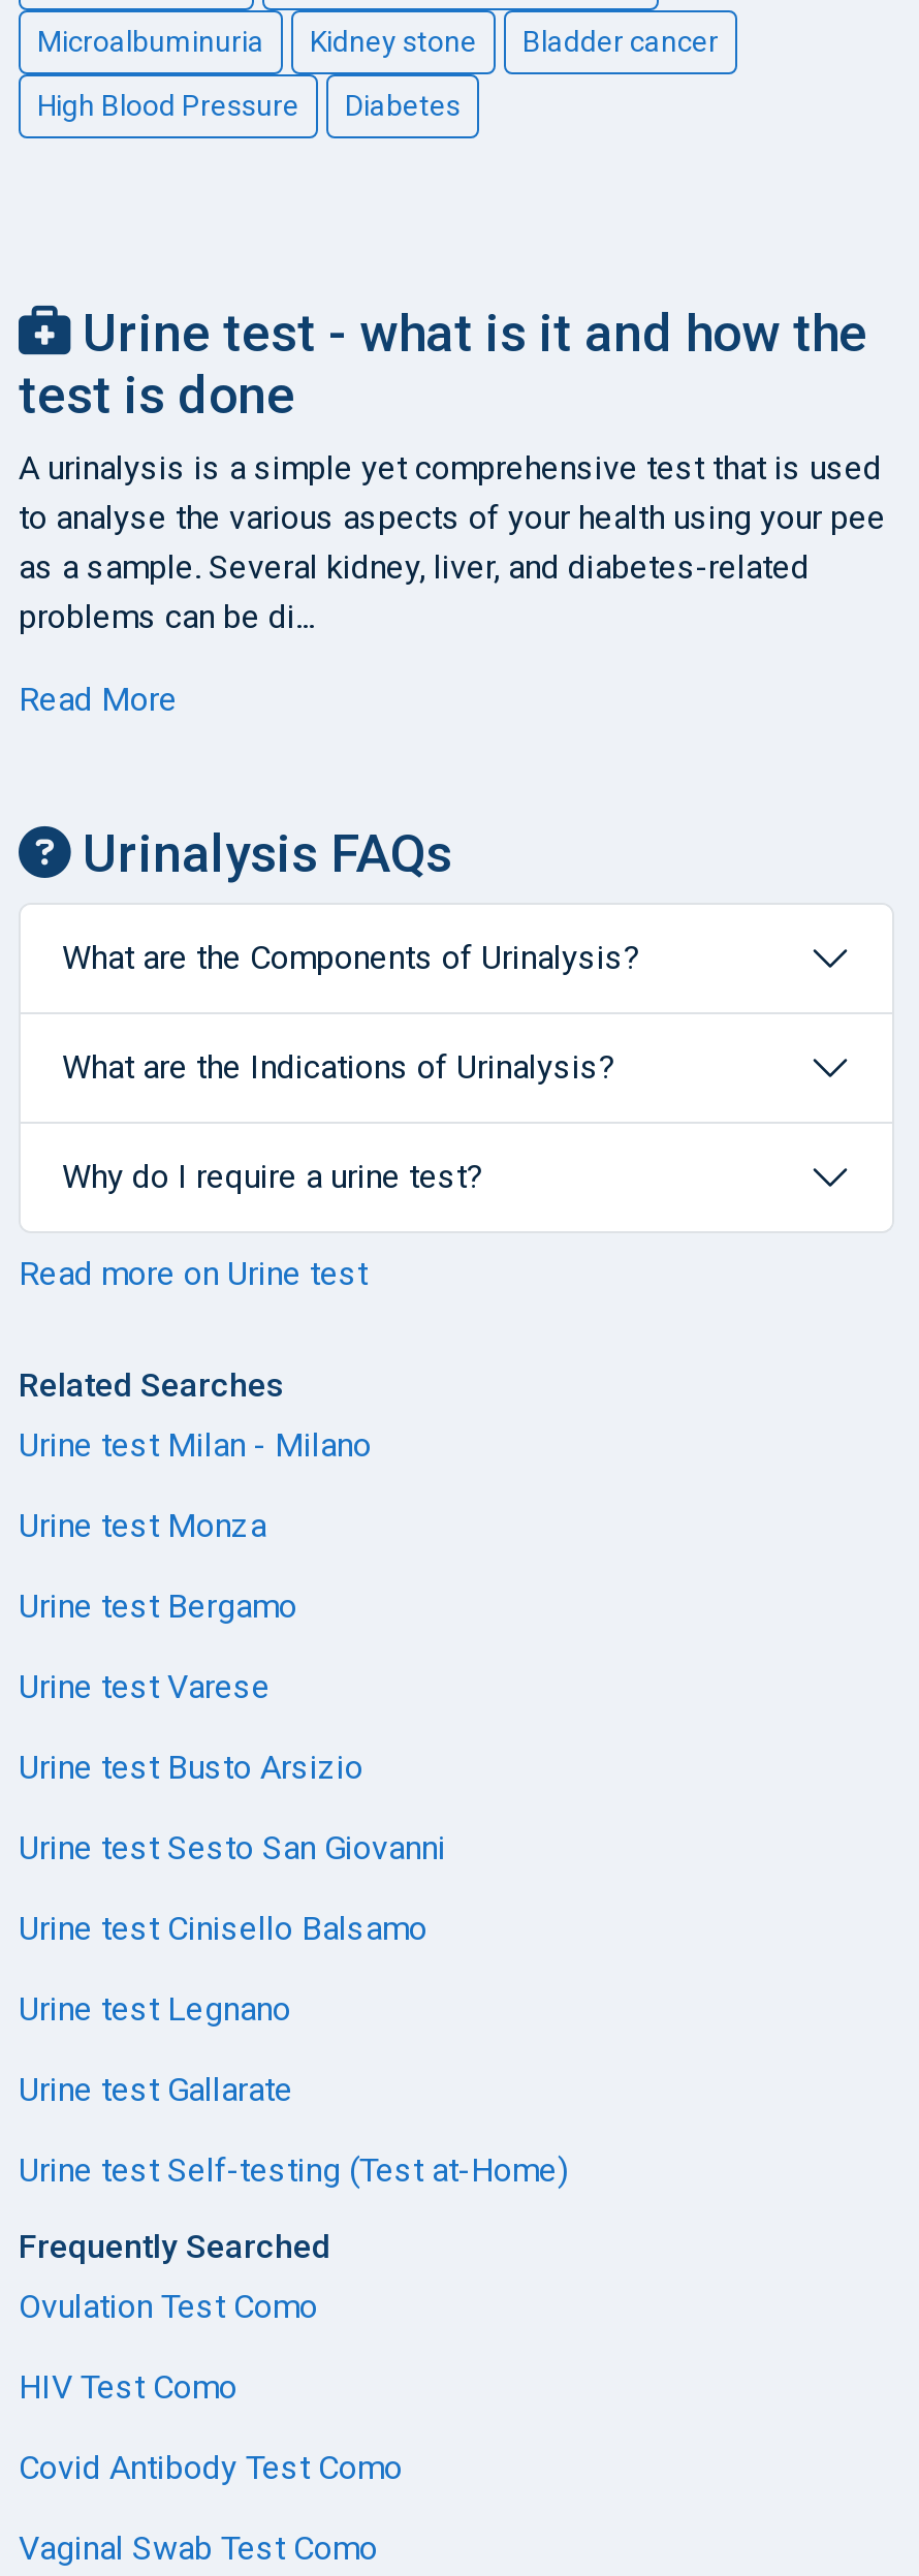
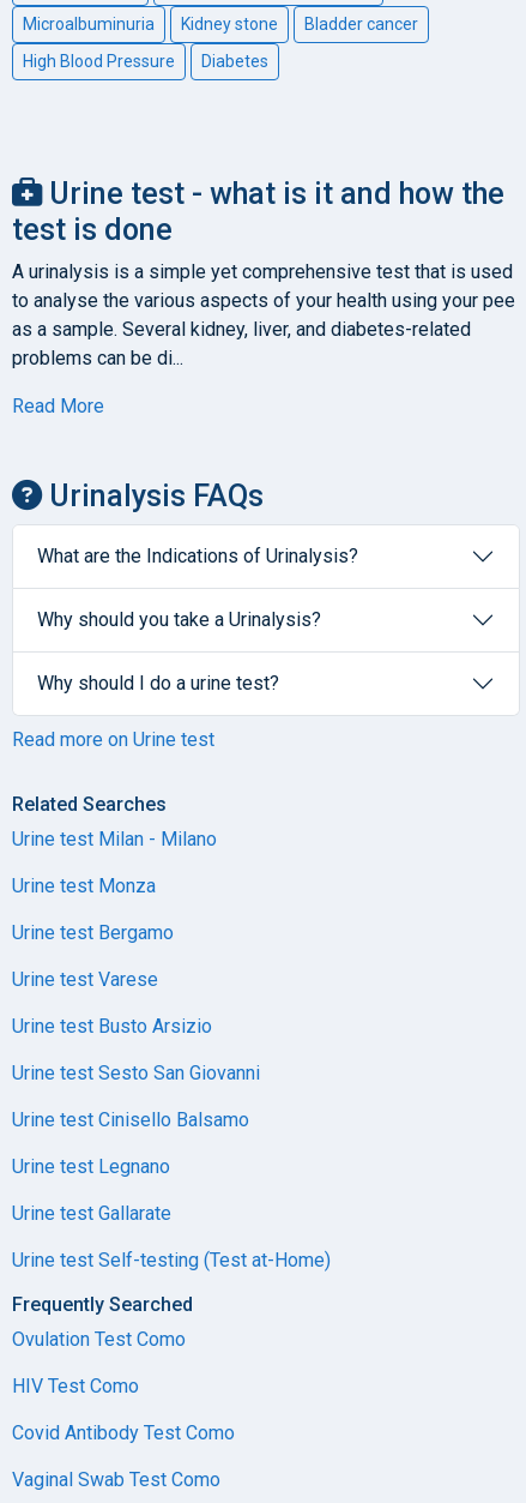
- What are the Components of Urinalysis?

moved up: What are the Indications of Urinalysis?

- Why do I require a urine test?
+ Why should you take a Urinalysis?
+ Why should I do a urine test?
